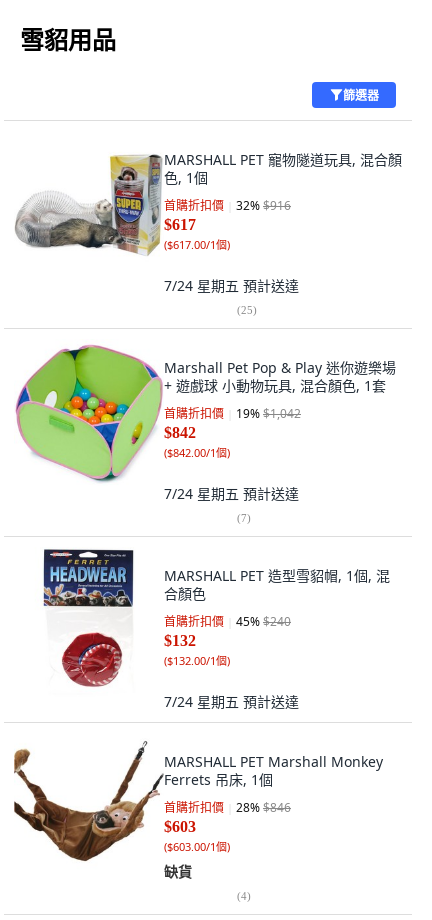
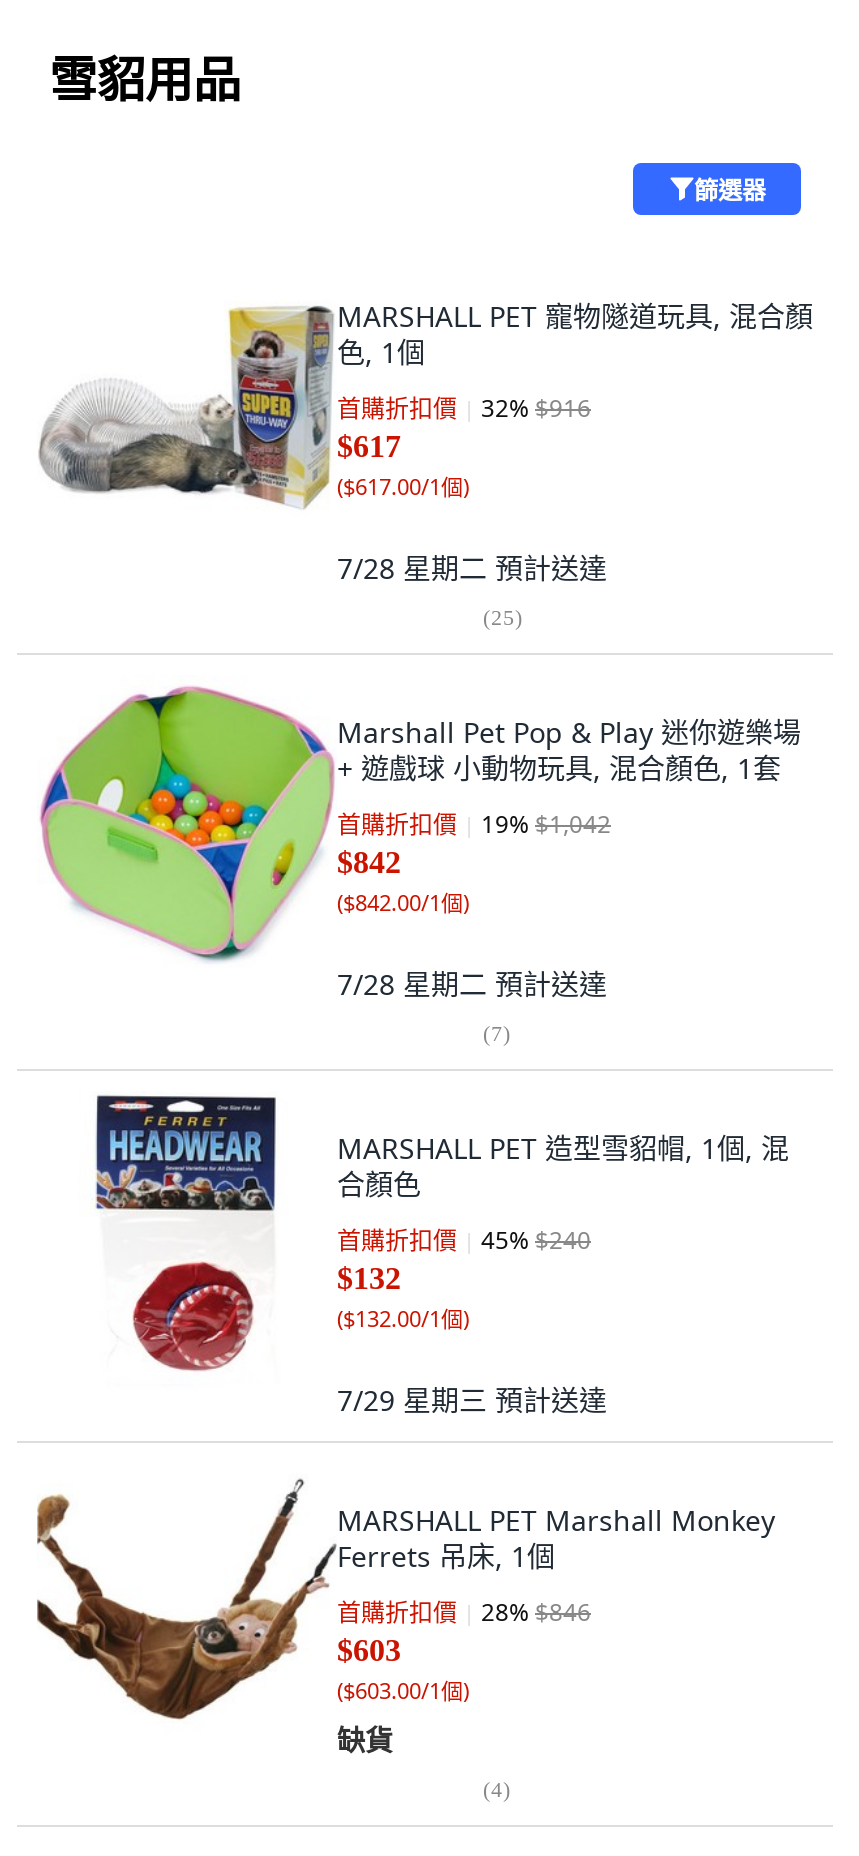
- 7/24 星期五預計送達
+ 7/28 星期二預計送達

- 7/24 星期五預計送達
+ 7/28 星期二預計送達

- 7/24 星期五預計送達
+ 7/29 星期三預計送達
